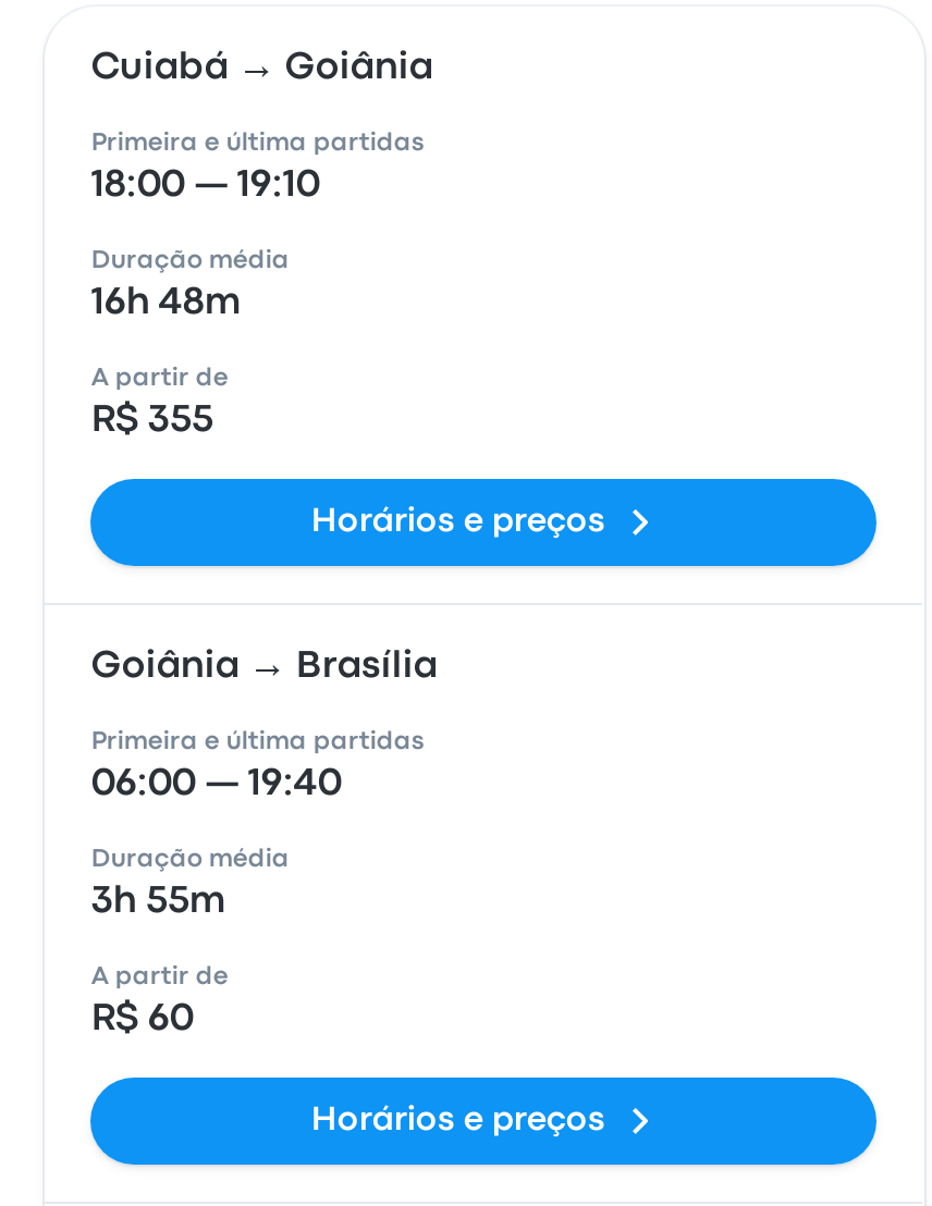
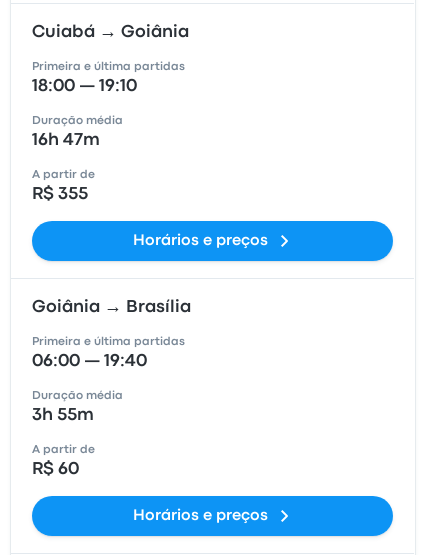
- 16h 48m
+ 16h 47m
